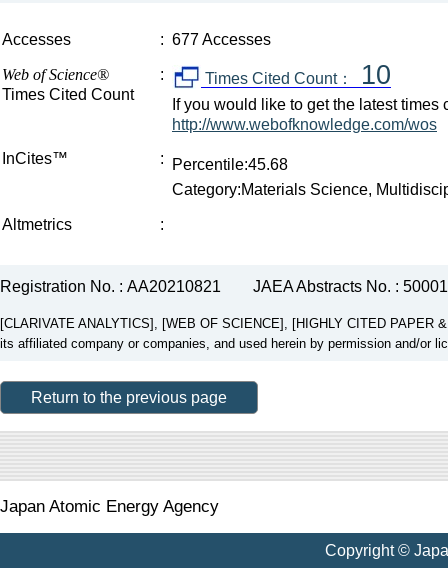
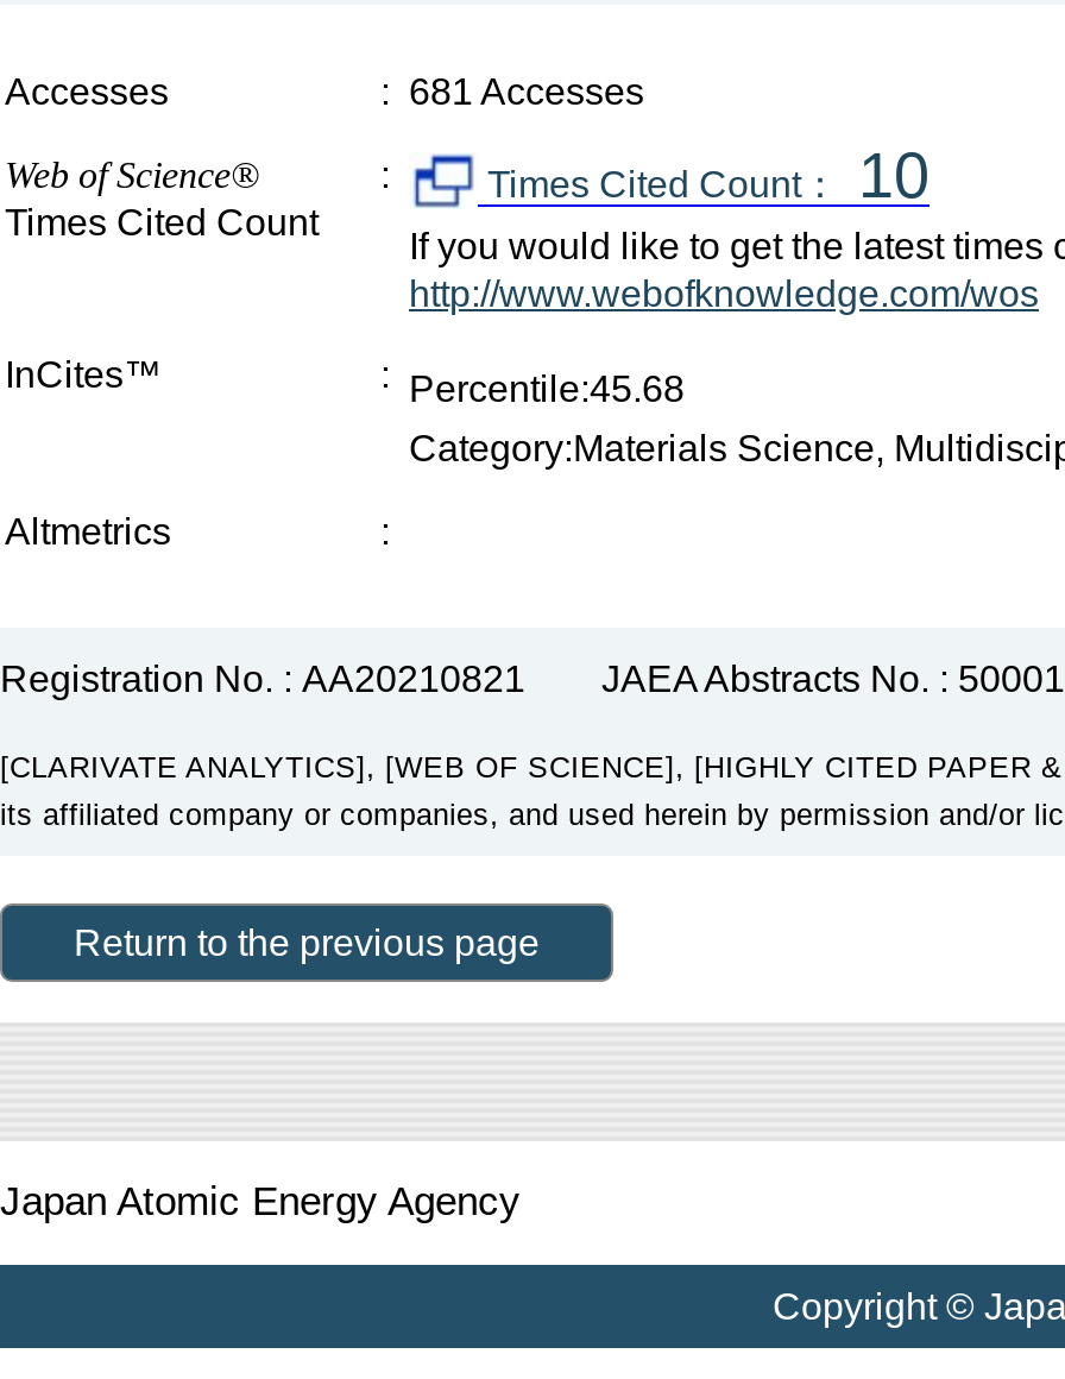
- : 677 Accesses
+ : 681 Accesses
